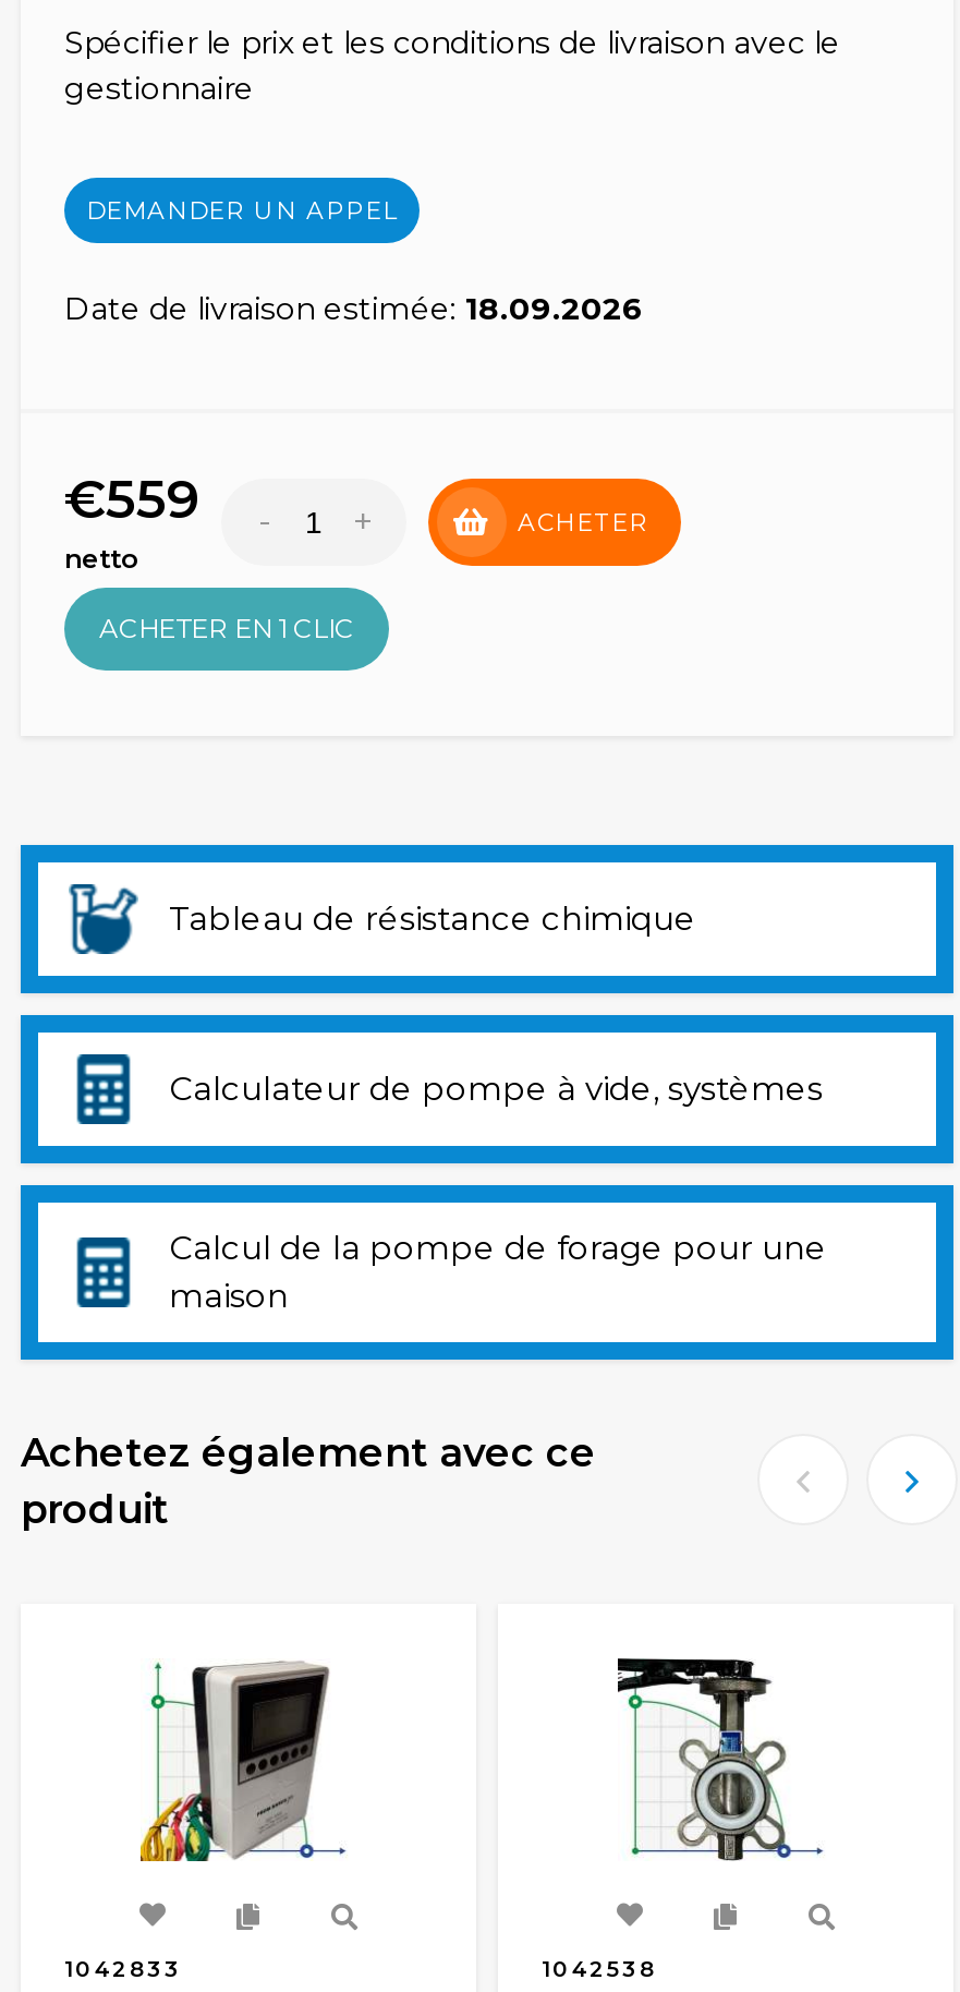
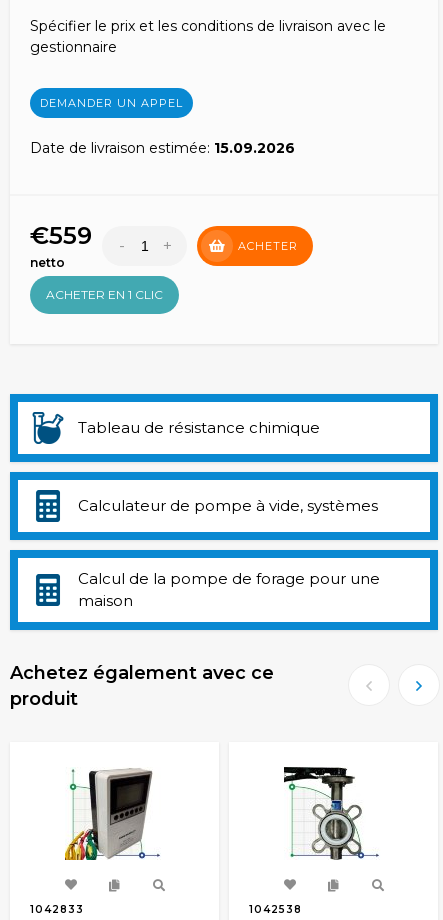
- Date de livraison estimée: 18.09.2026
+ Date de livraison estimée: 15.09.2026
